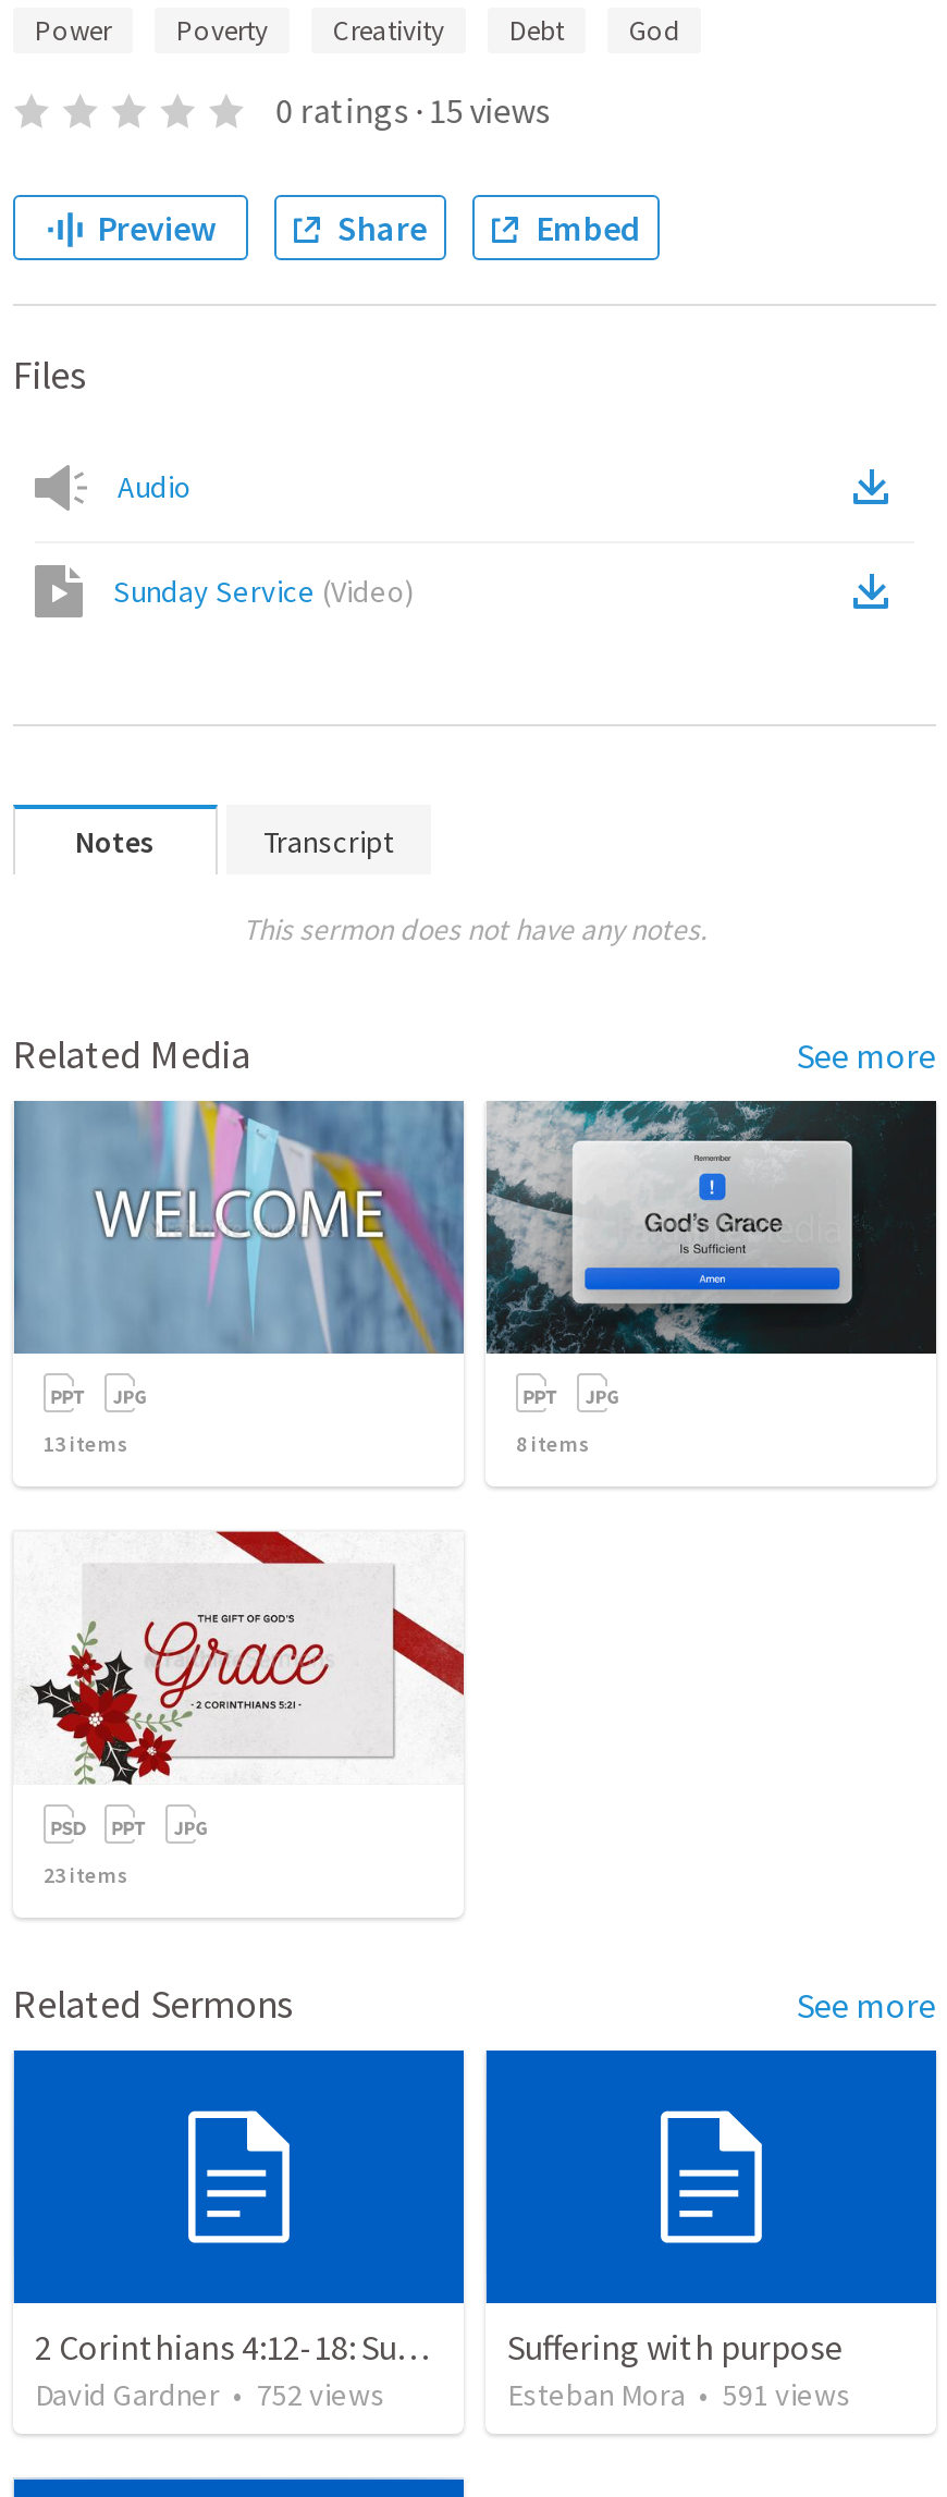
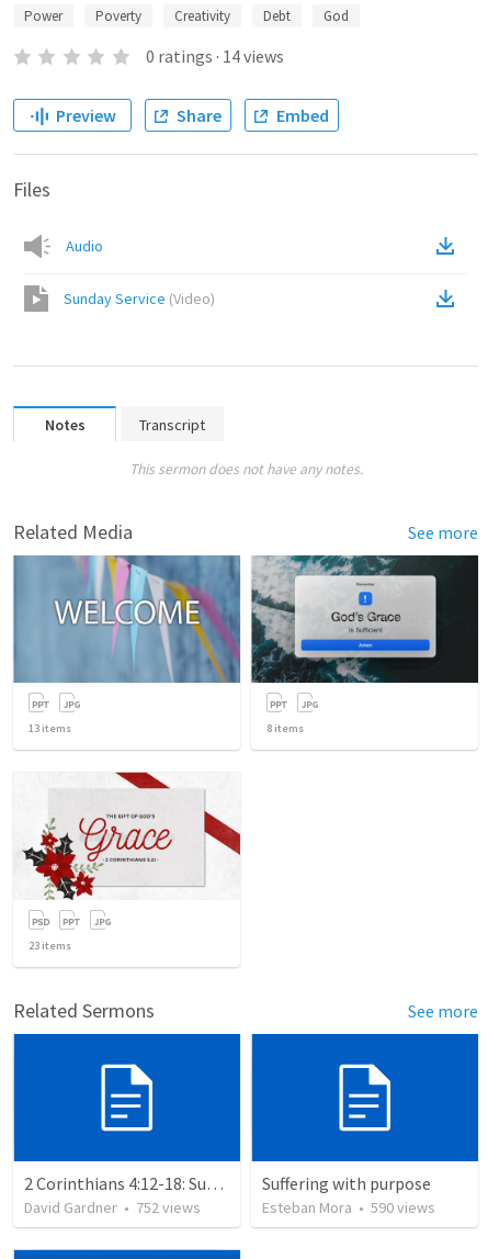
- 0 ratings · 15 views
+ 0 ratings · 14 views

- Esteban Mora • 591 views
+ Esteban Mora • 590 views
